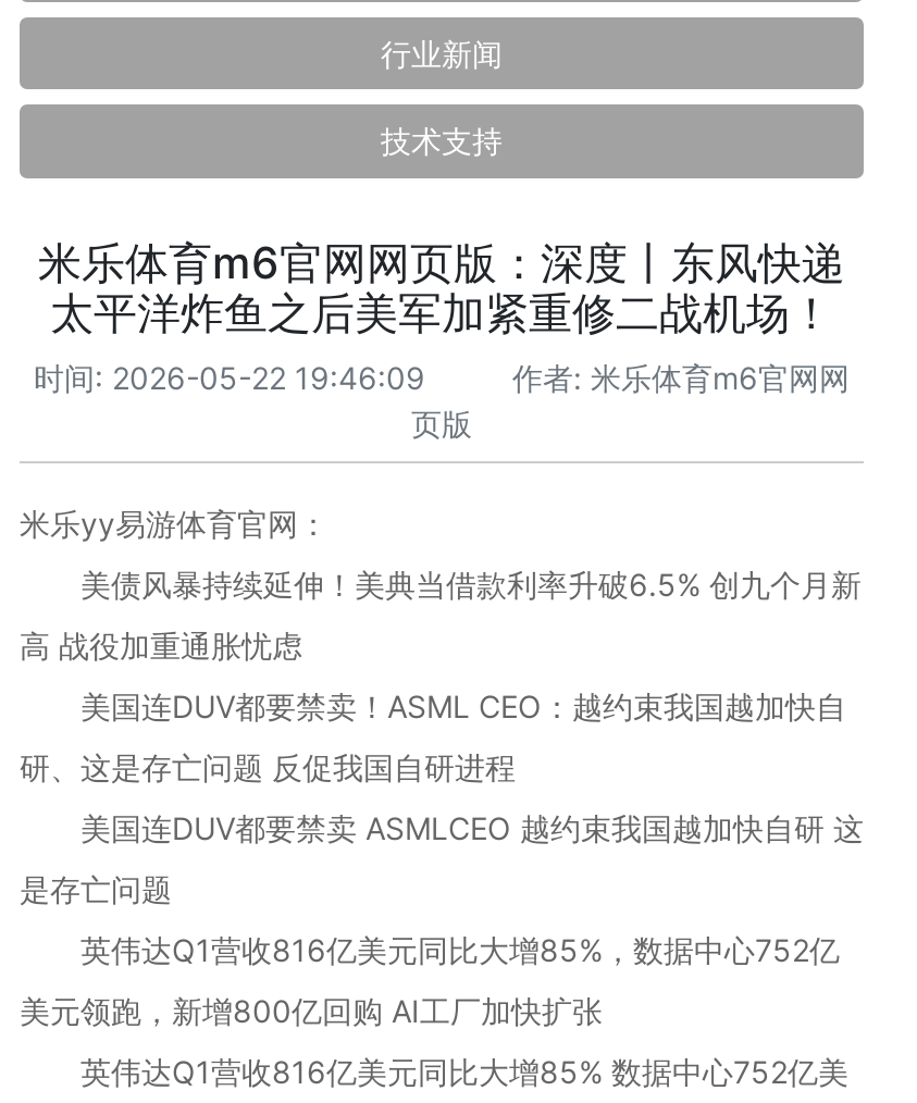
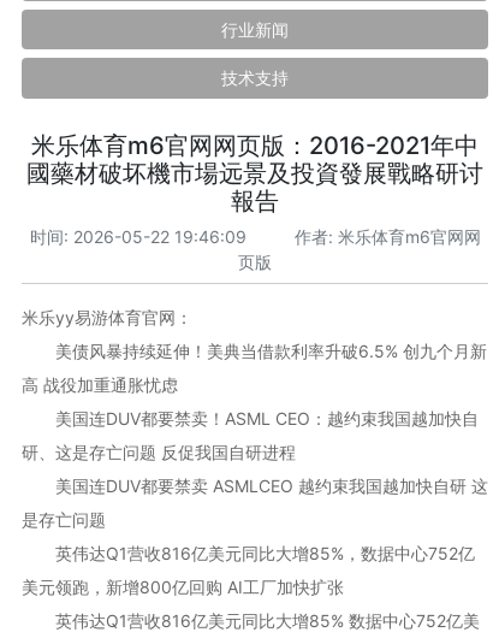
- 米乐体育m6官网网页版：深度丨东风快递
- 太平洋炸鱼之后美军加紧重修二战机场！
+ 米乐体育m6官网网页版：2016-2021年中
+ 國藥材破坏機市場远景及投資發展戰略研讨
+ 報告
